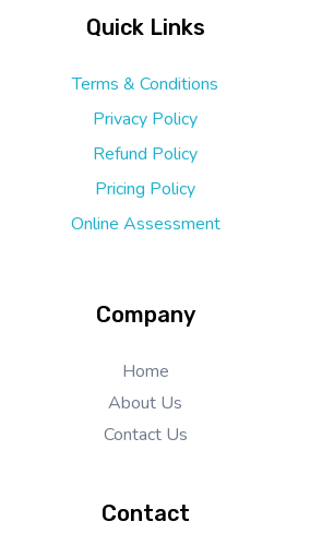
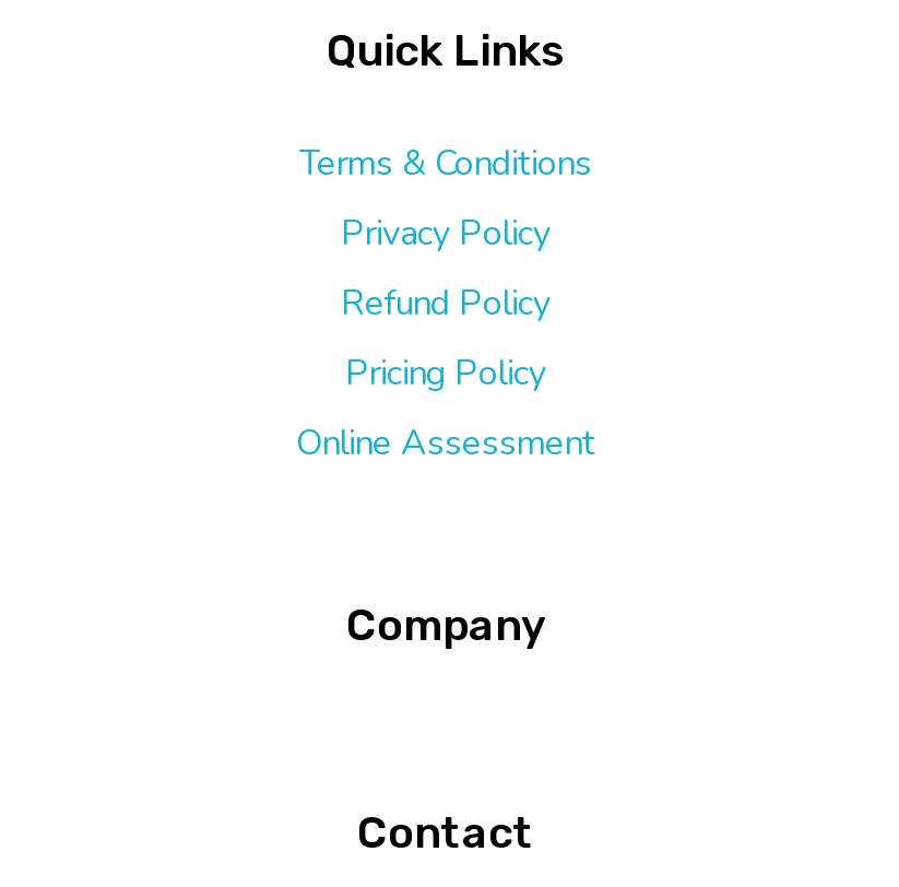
- Home
- About Us
- Contact Us
